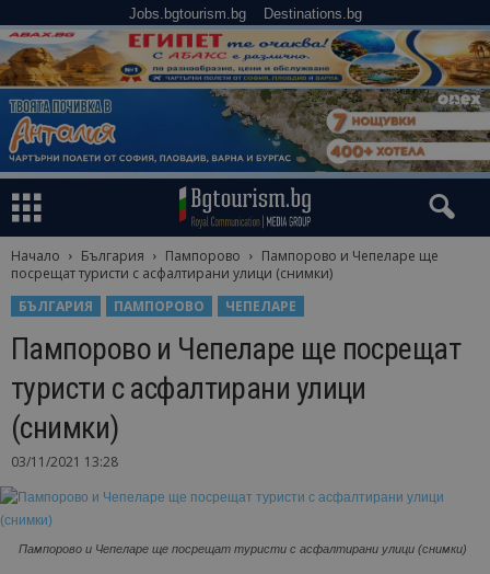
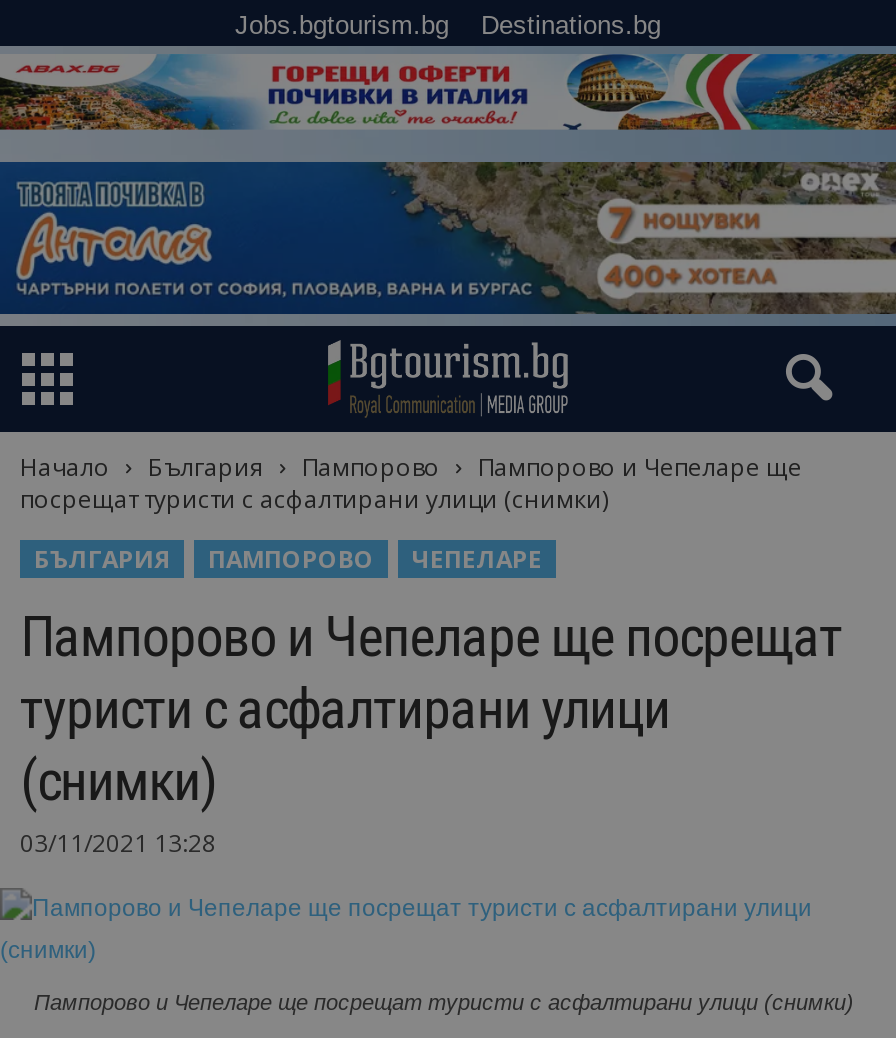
- [image]
+ [image]
